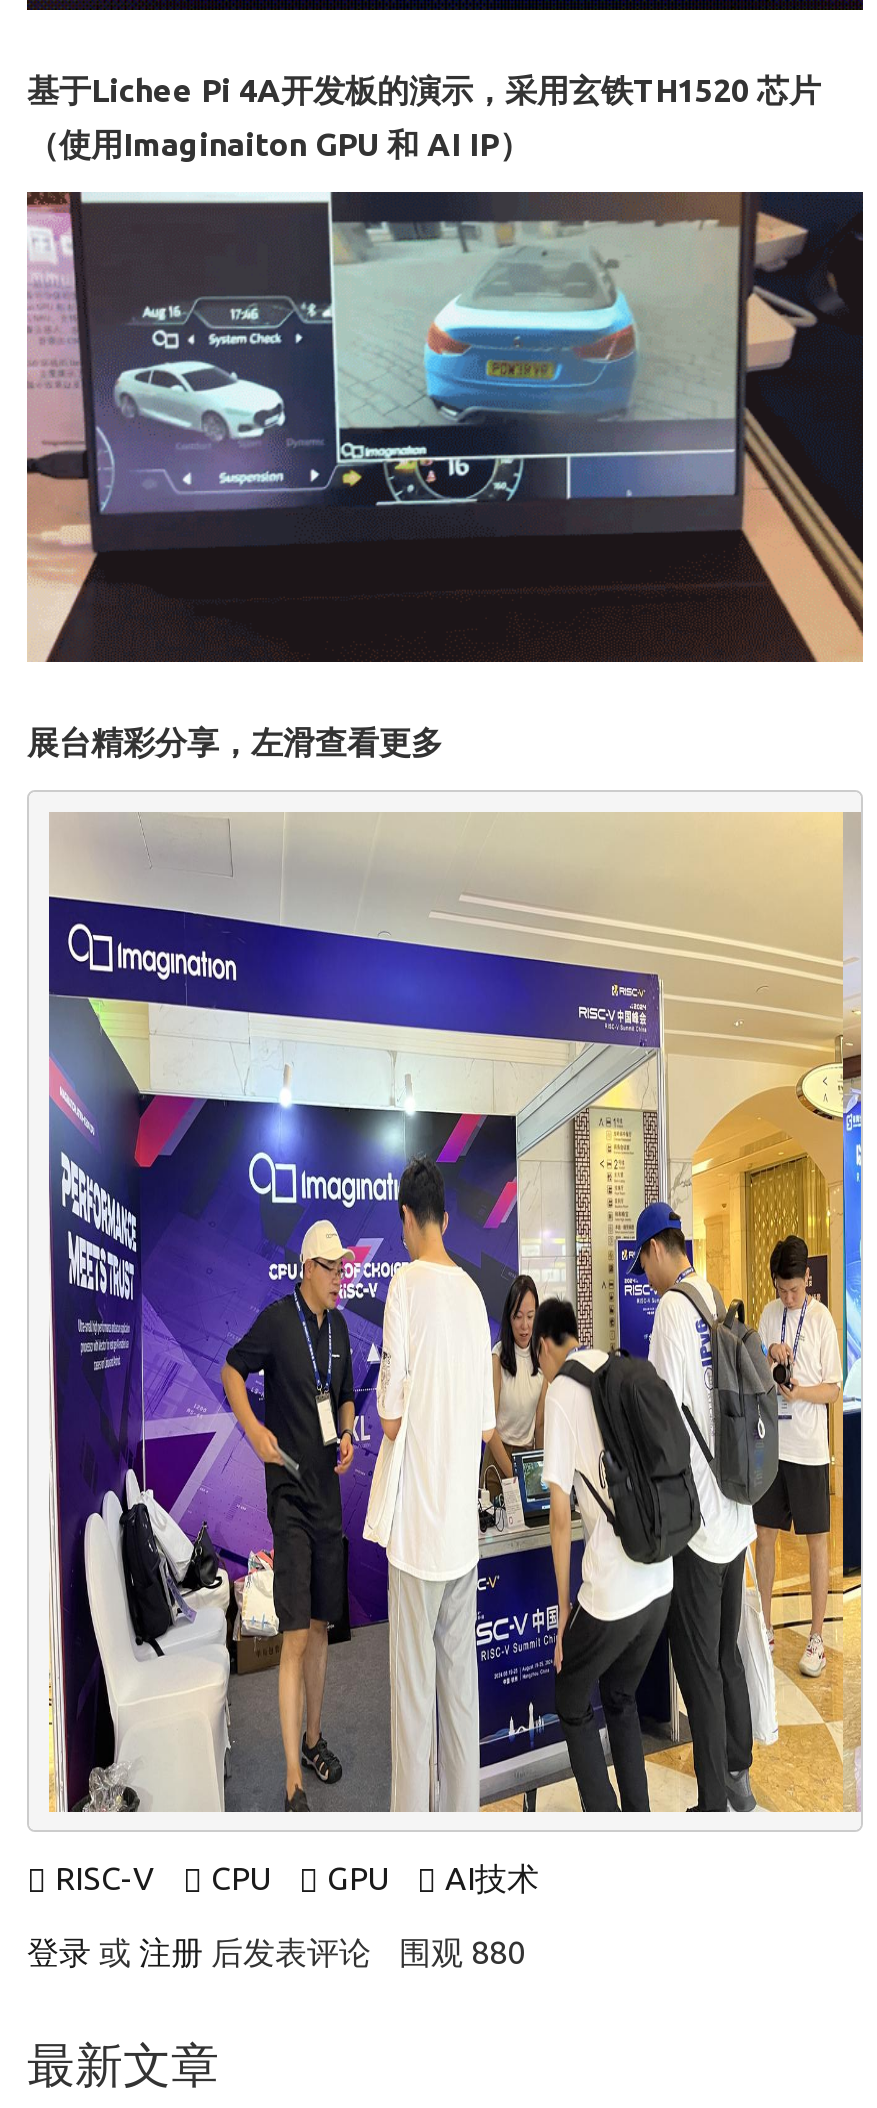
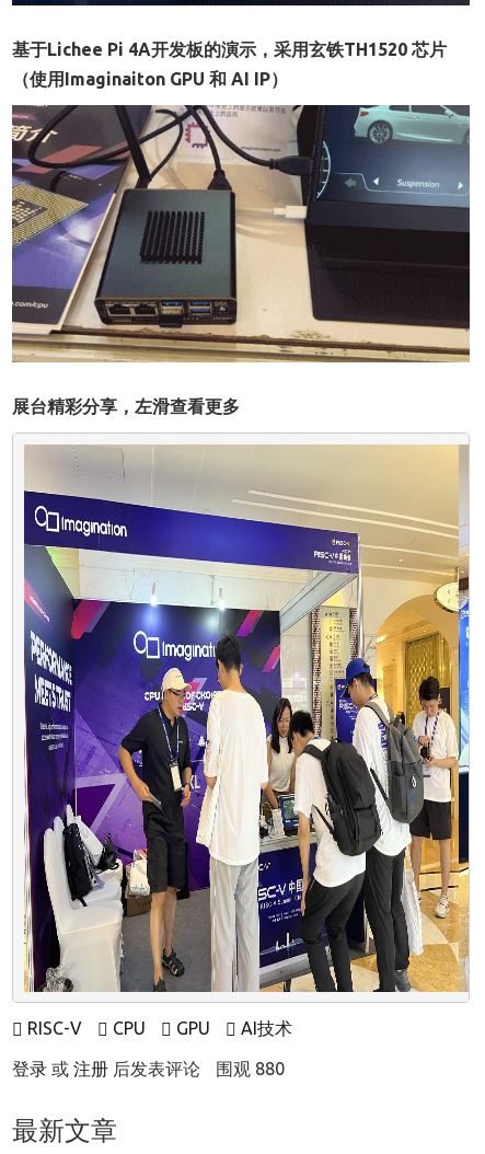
- [image]
+ [image]
